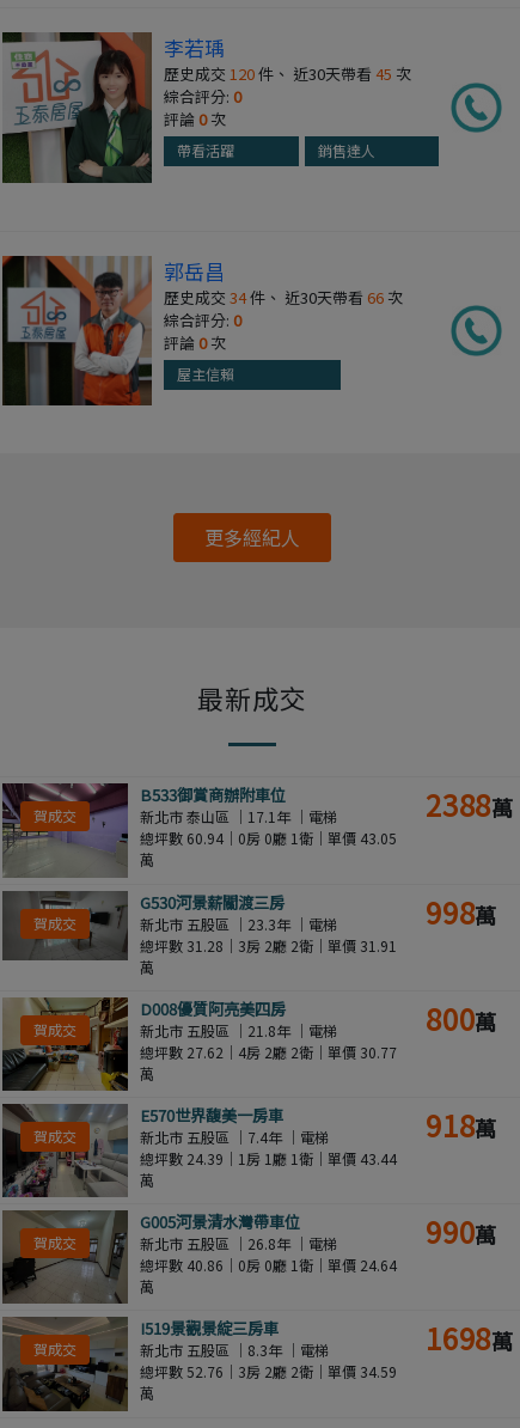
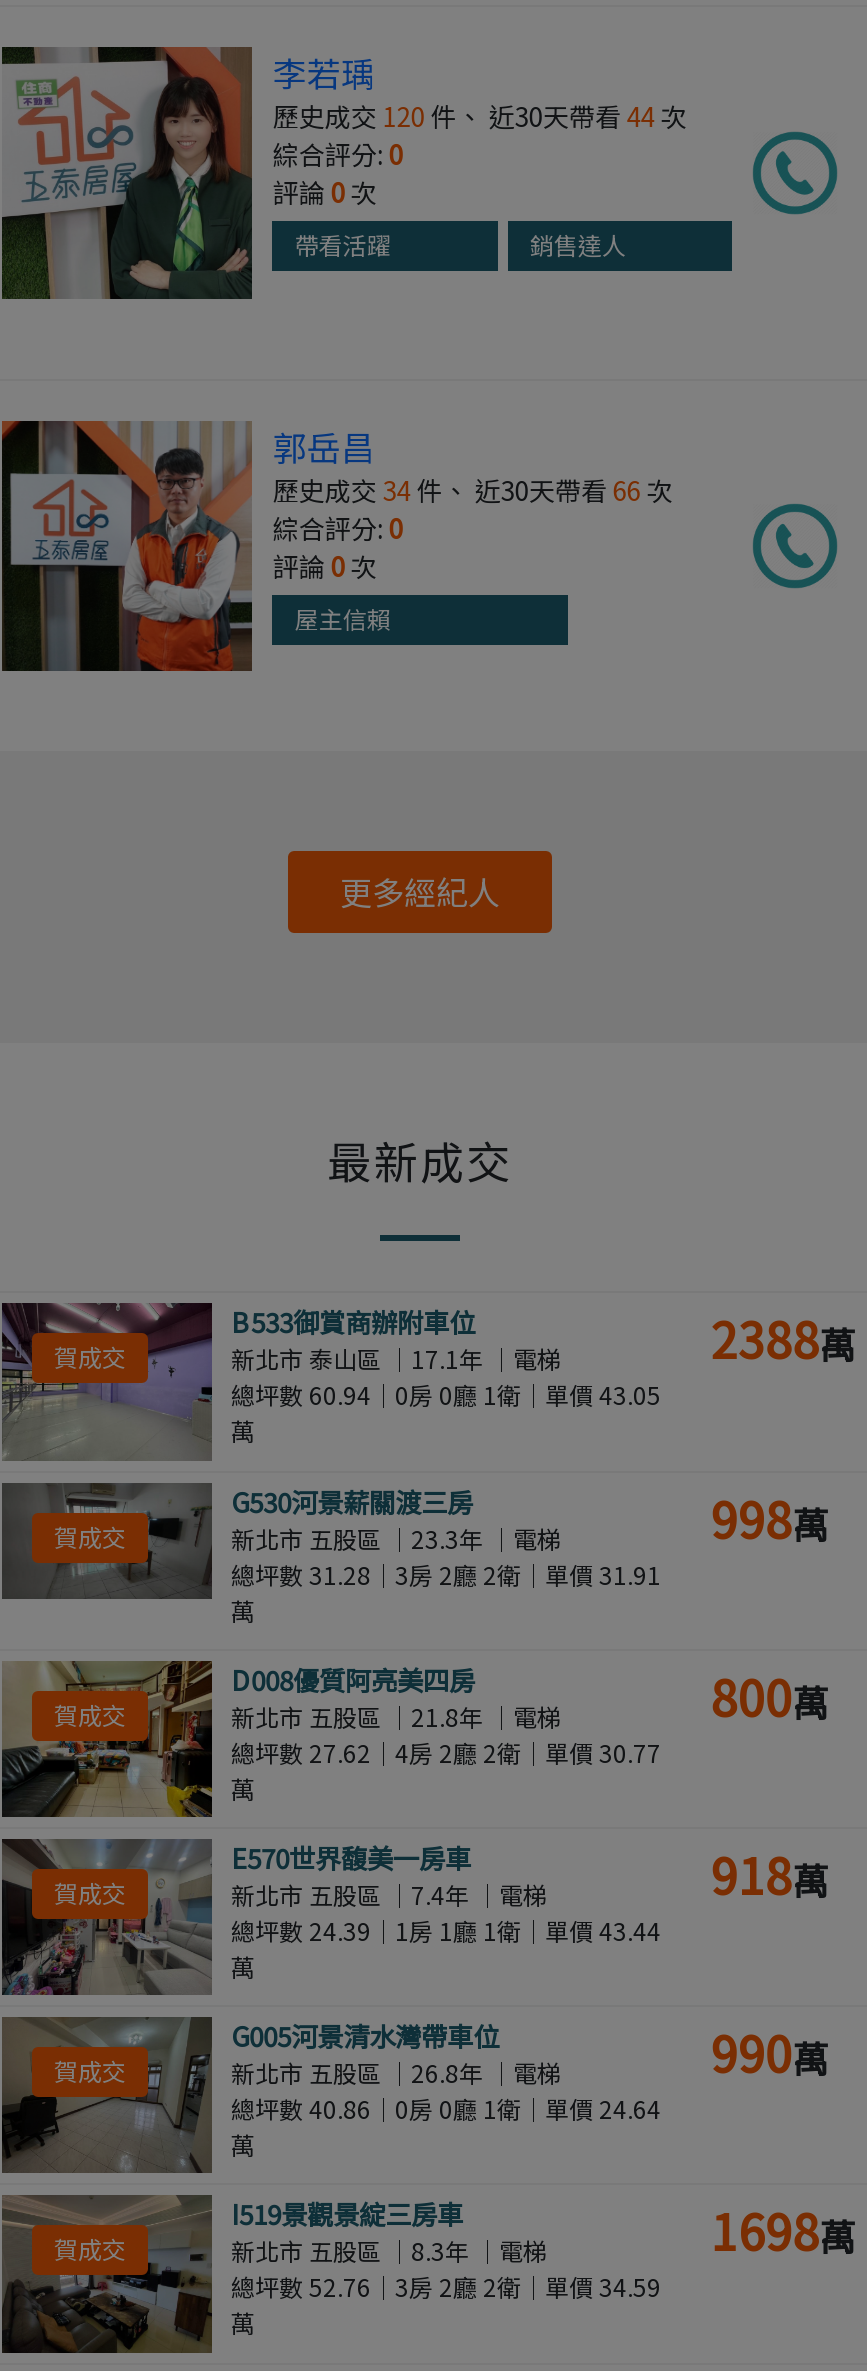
- 歷史成交120件、 近30天帶看45次
+ 歷史成交120件、 近30天帶看44次
